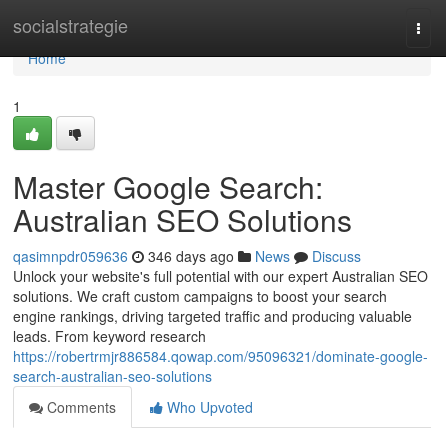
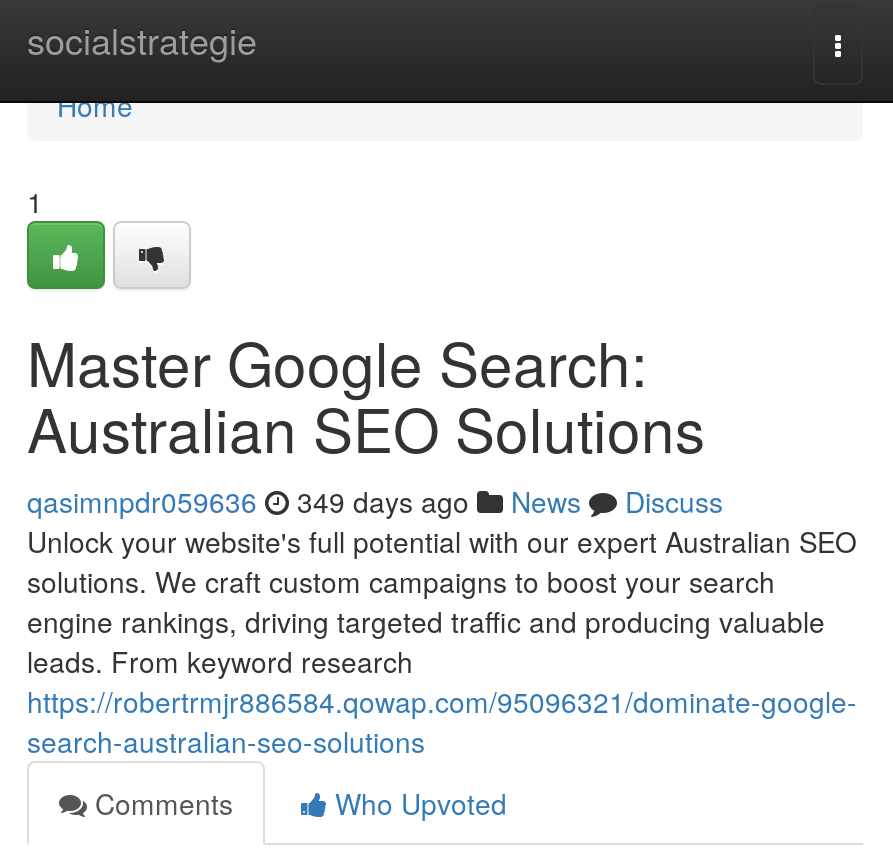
- qasimnpdr059636 346 days ago News Discuss
+ qasimnpdr059636 349 days ago News Discuss
